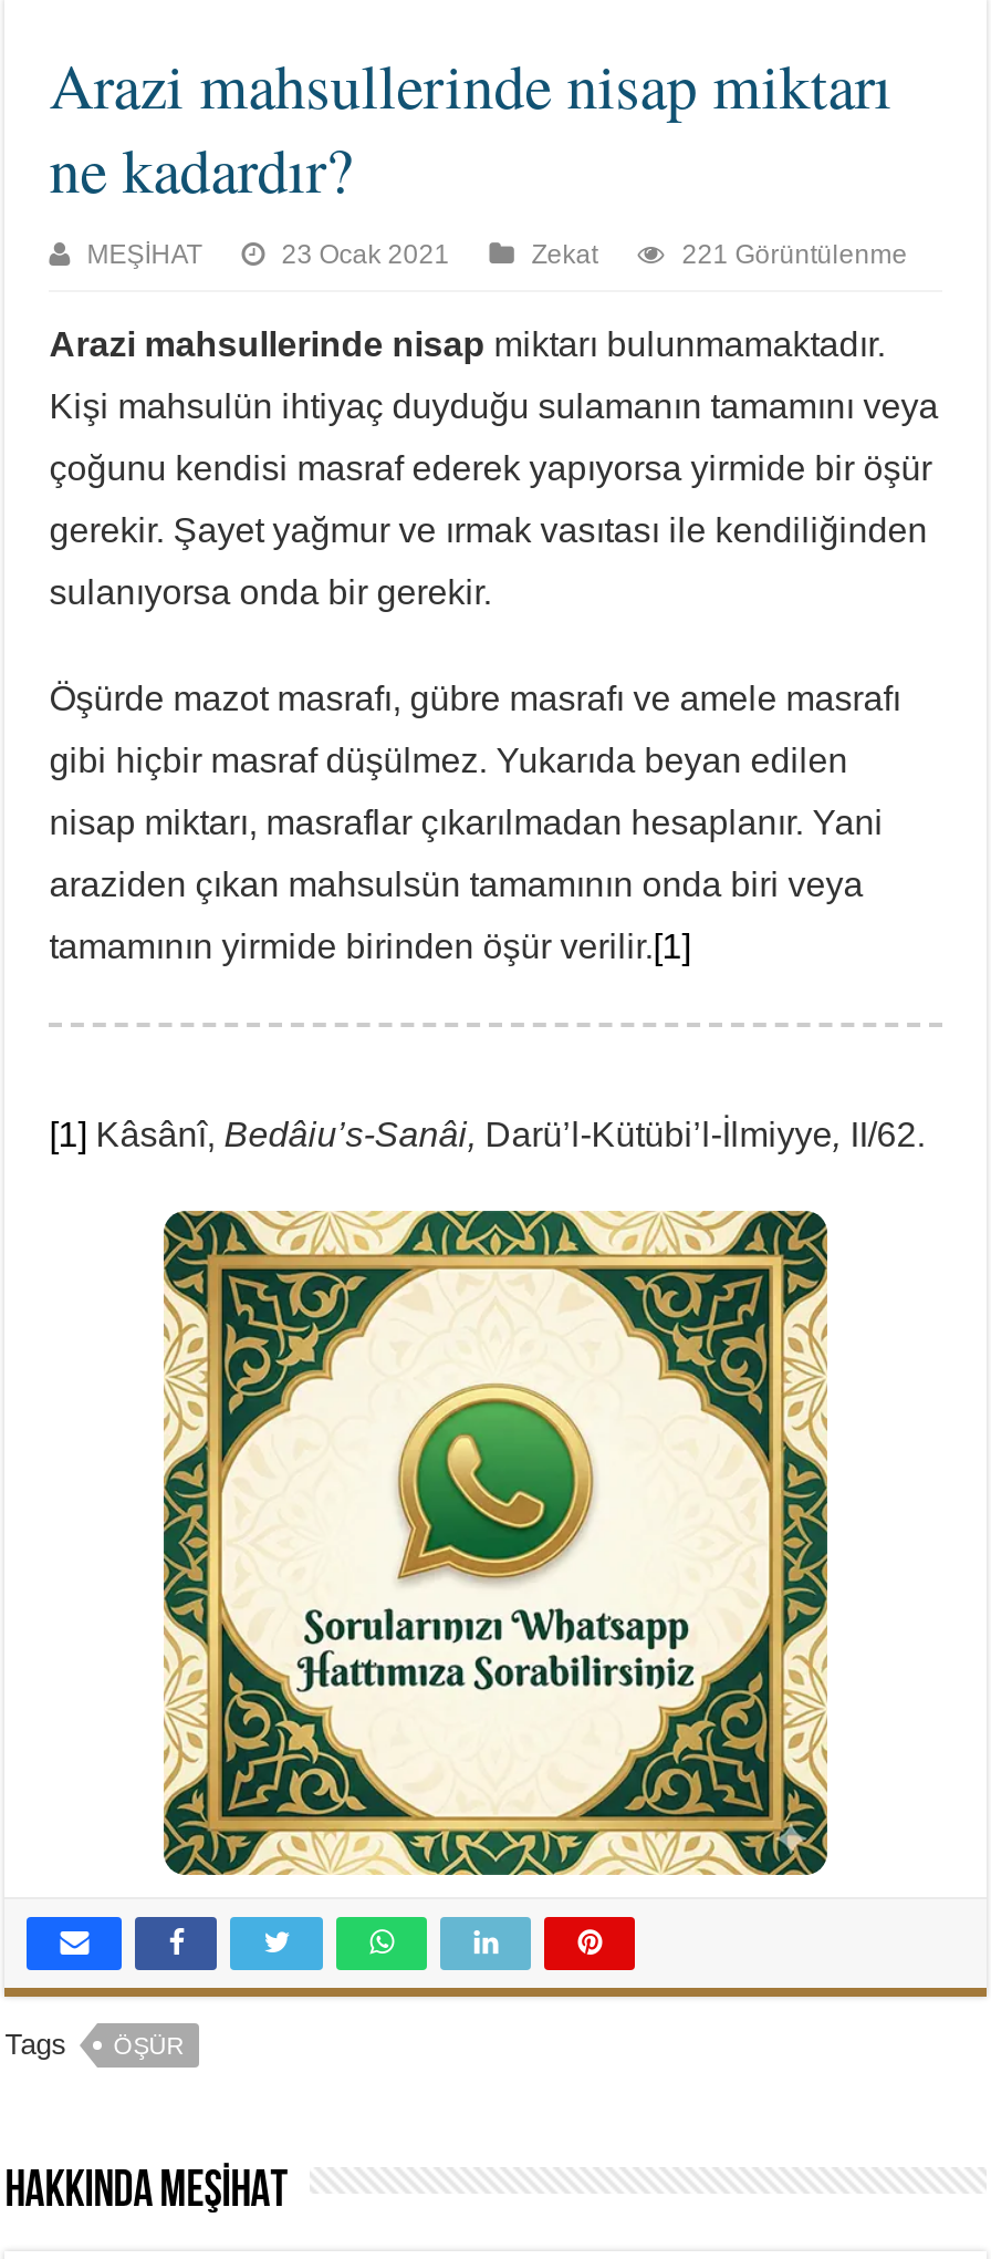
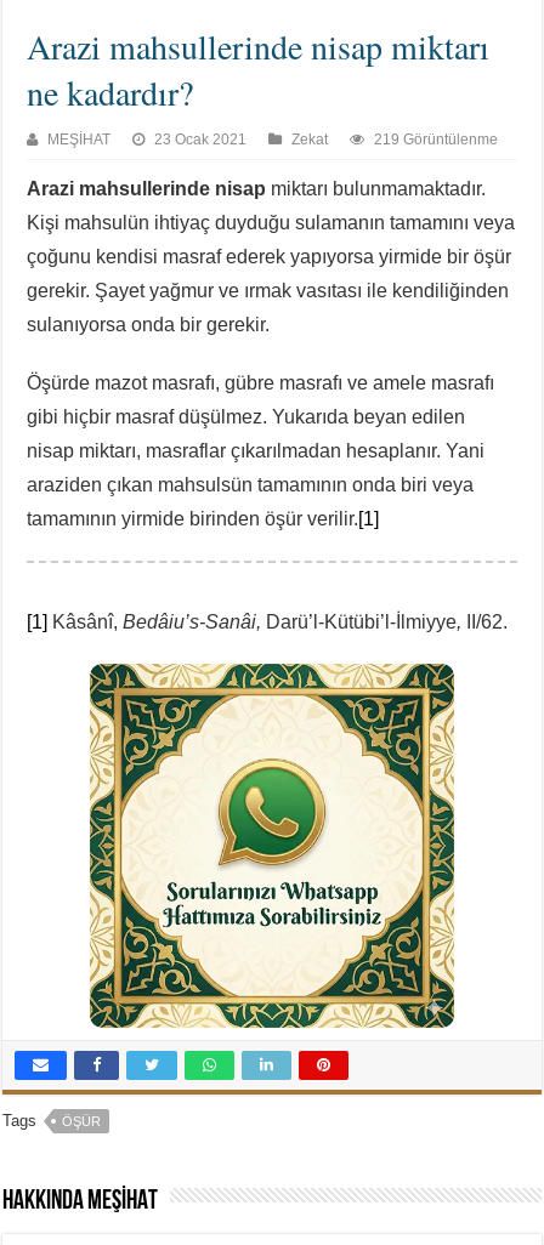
- 221 Görüntülenme
+ 219 Görüntülenme
